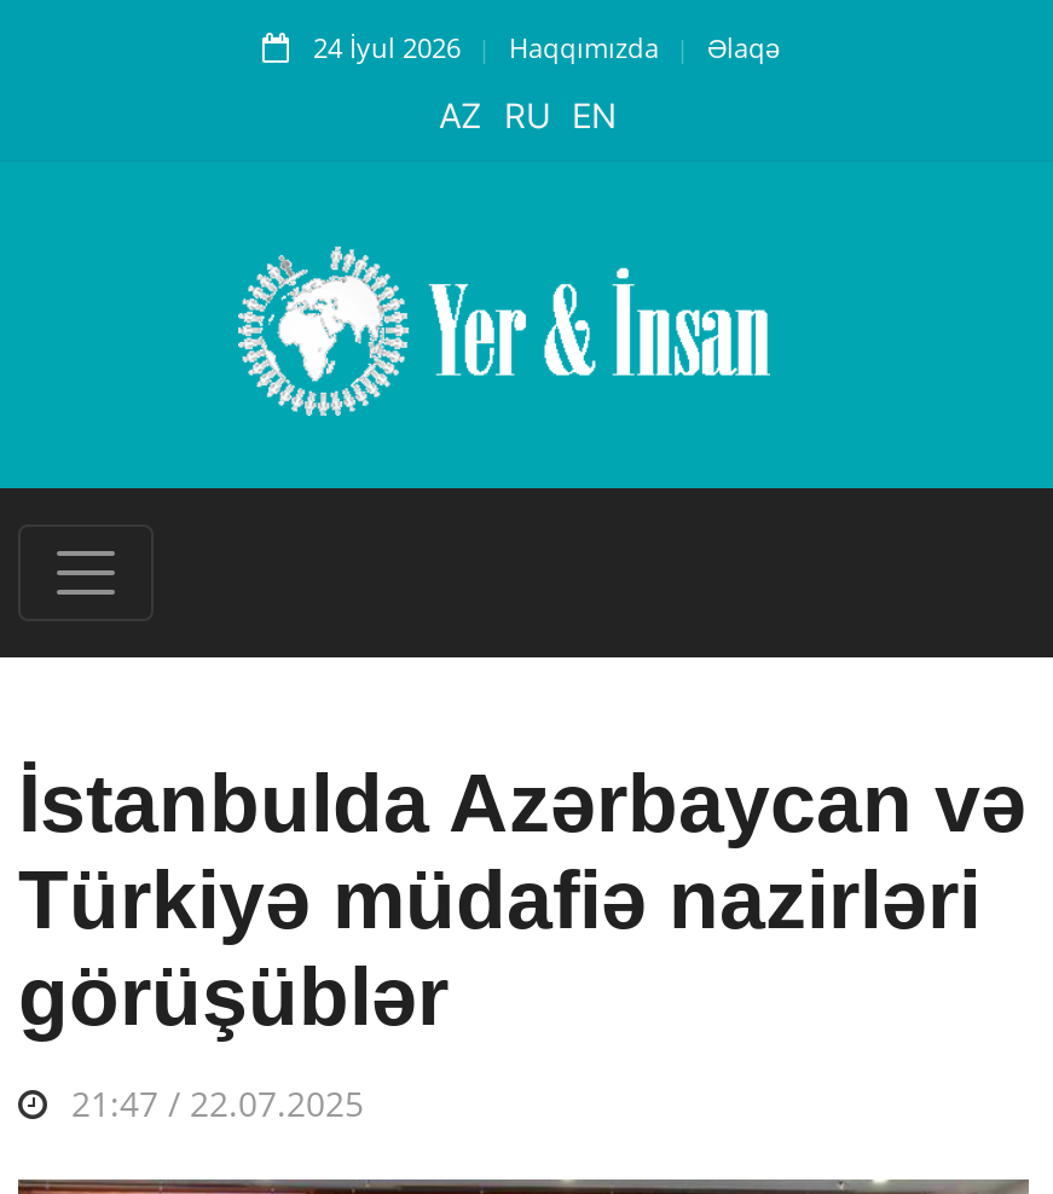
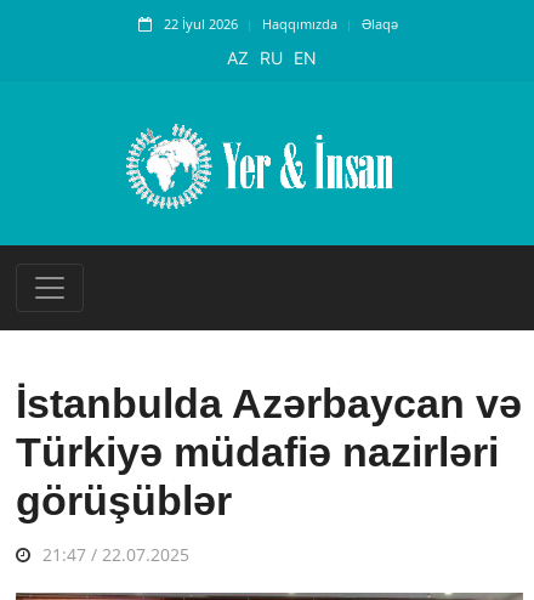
- 24 İyul 2026 Haqqımızda Əlaqə
+ 22 İyul 2026 Haqqımızda Əlaqə
